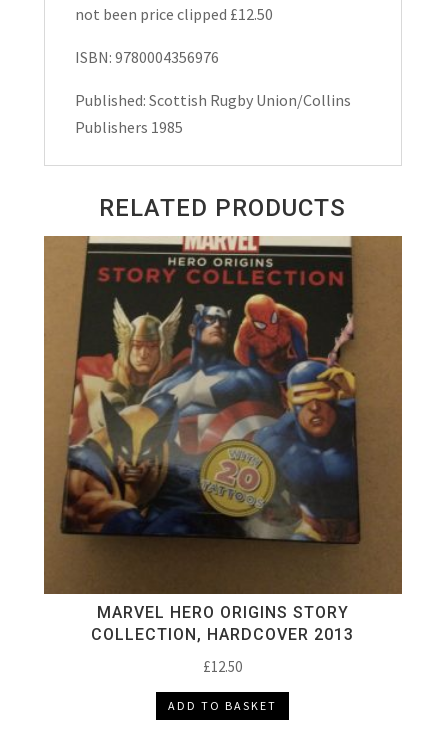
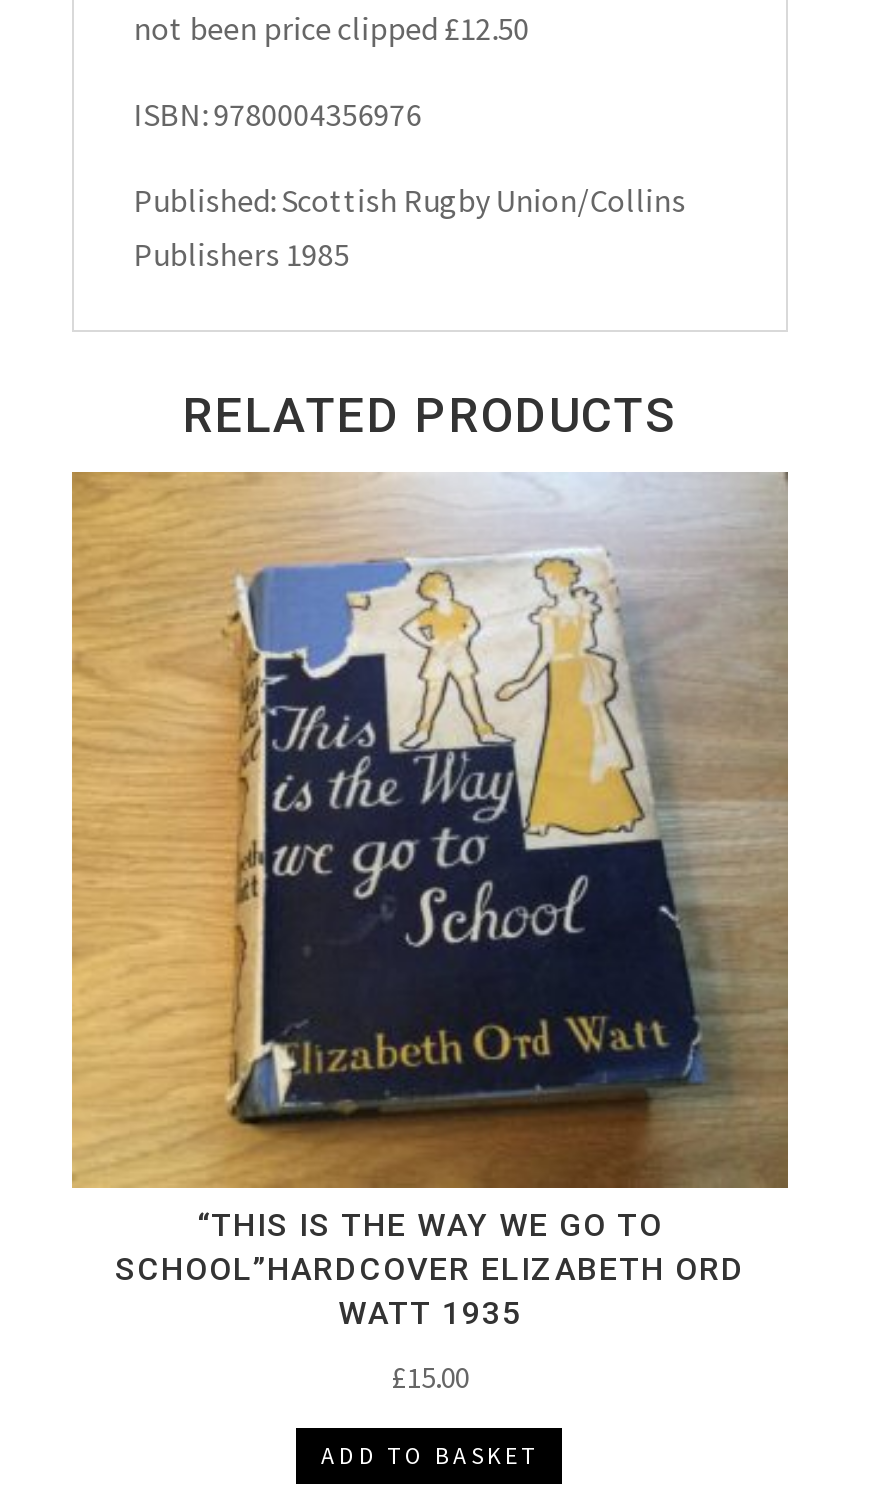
- [image]
- MARVEL HERO ORIGINS STORY
- COLLECTION, HARDCOVER 2013
+ [image]
+ “THIS IS THE WAY WE GO TO
+ SCHOOL”HARDCOVER ELIZABETH ORD
+ WATT 1935

- £12.50
+ £15.00
